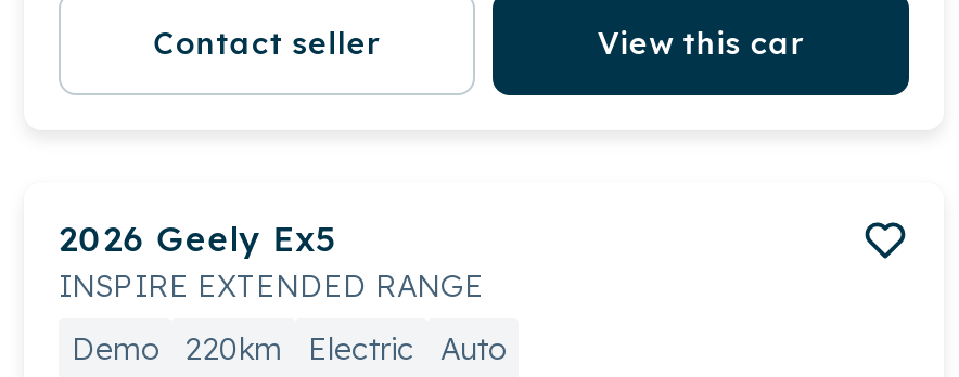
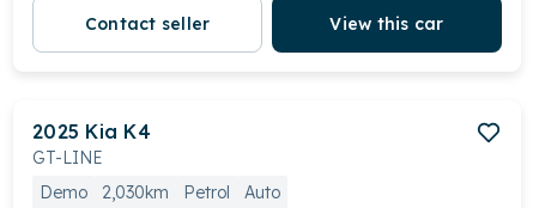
- 2026 Geely Ex5
- INSPIRE EXTENDED RANGE
+ 2025 Kia K4
+ GT-LINE

- 220km
- Electric
+ 2,030km
+ Petrol
